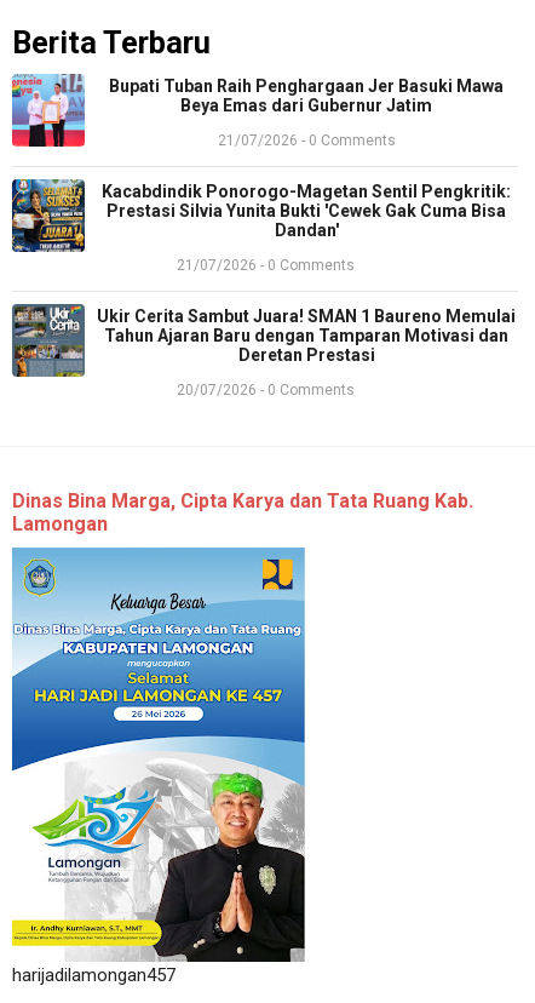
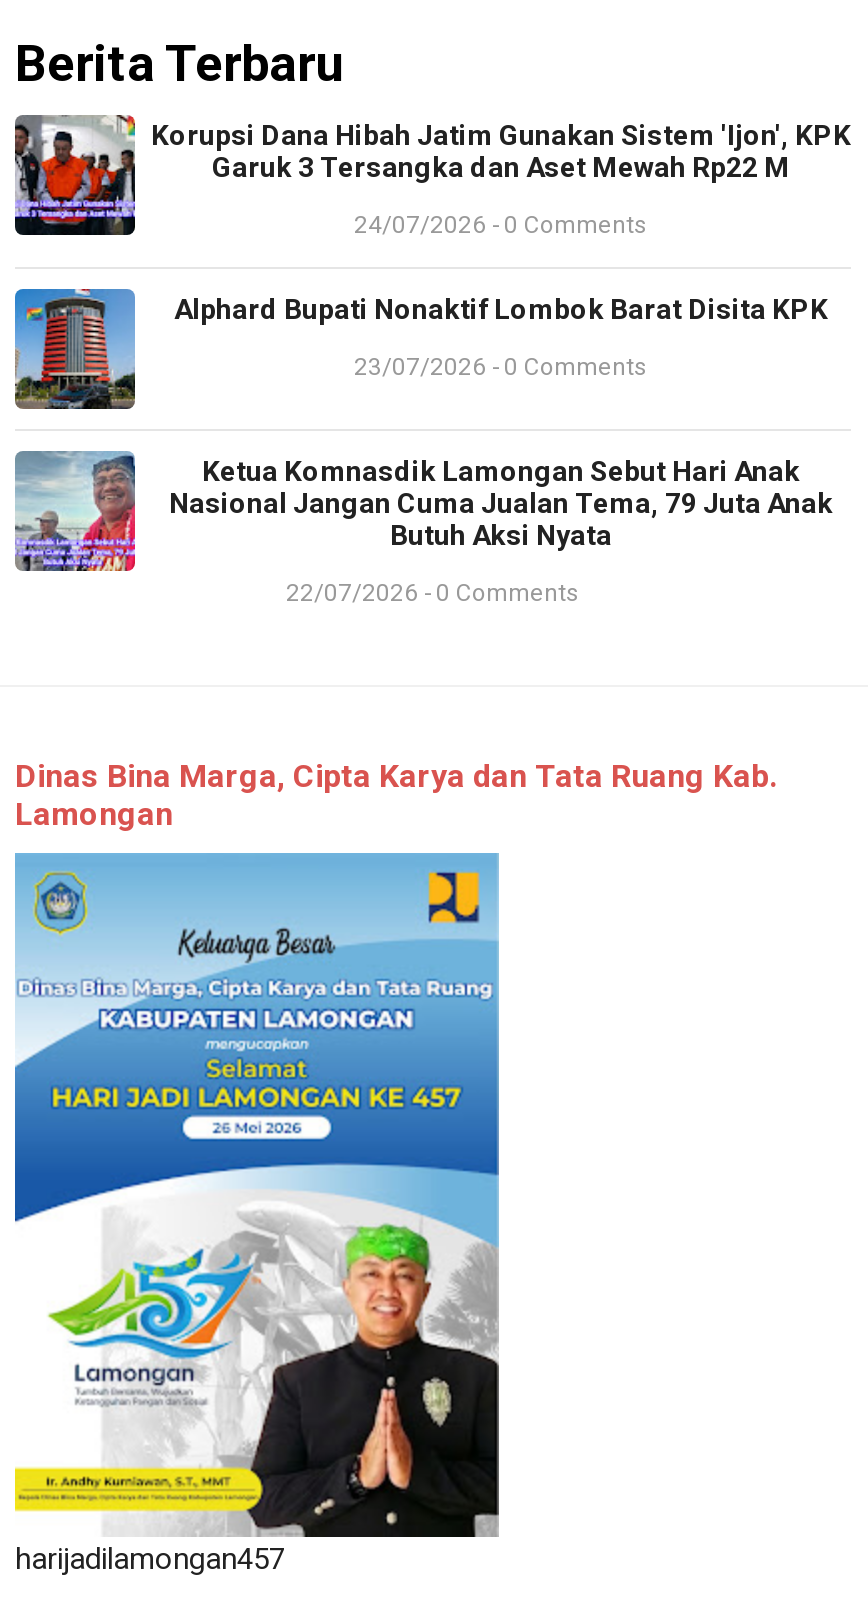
- [image]
- Bupati Tuban Raih Penghargaan Jer Basuki Mawa
- Beya Emas dari Gubernur Jatim
+ [image]
+ Korupsi Dana Hibah Jatim Gunakan Sistem 'Ijon', KPK
+ Garuk 3 Tersangka dan Aset Mewah Rp22 M

- 21/07/2026 - 0 Comments
+ 24/07/2026 - 0 Comments

- [image]
- Kacabdindik Ponorogo-Magetan Sentil Pengkritik:
- Prestasi Silvia Yunita Bukti 'Cewek Gak Cuma Bisa
- Dandan'
+ [image]
+ Alphard Bupati Nonaktif Lombok Barat Disita KPK

- 21/07/2026 - 0 Comments
+ 23/07/2026 - 0 Comments

- [image]
- Ukir Cerita Sambut Juara! SMAN 1 Baureno Memulai
- Tahun Ajaran Baru dengan Tamparan Motivasi dan
- Deretan Prestasi
+ [image]
+ Ketua Komnasdik Lamongan Sebut Hari Anak
+ Nasional Jangan Cuma Jualan Tema, 79 Juta Anak
+ Butuh Aksi Nyata

- 20/07/2026 - 0 Comments
+ 22/07/2026 - 0 Comments
